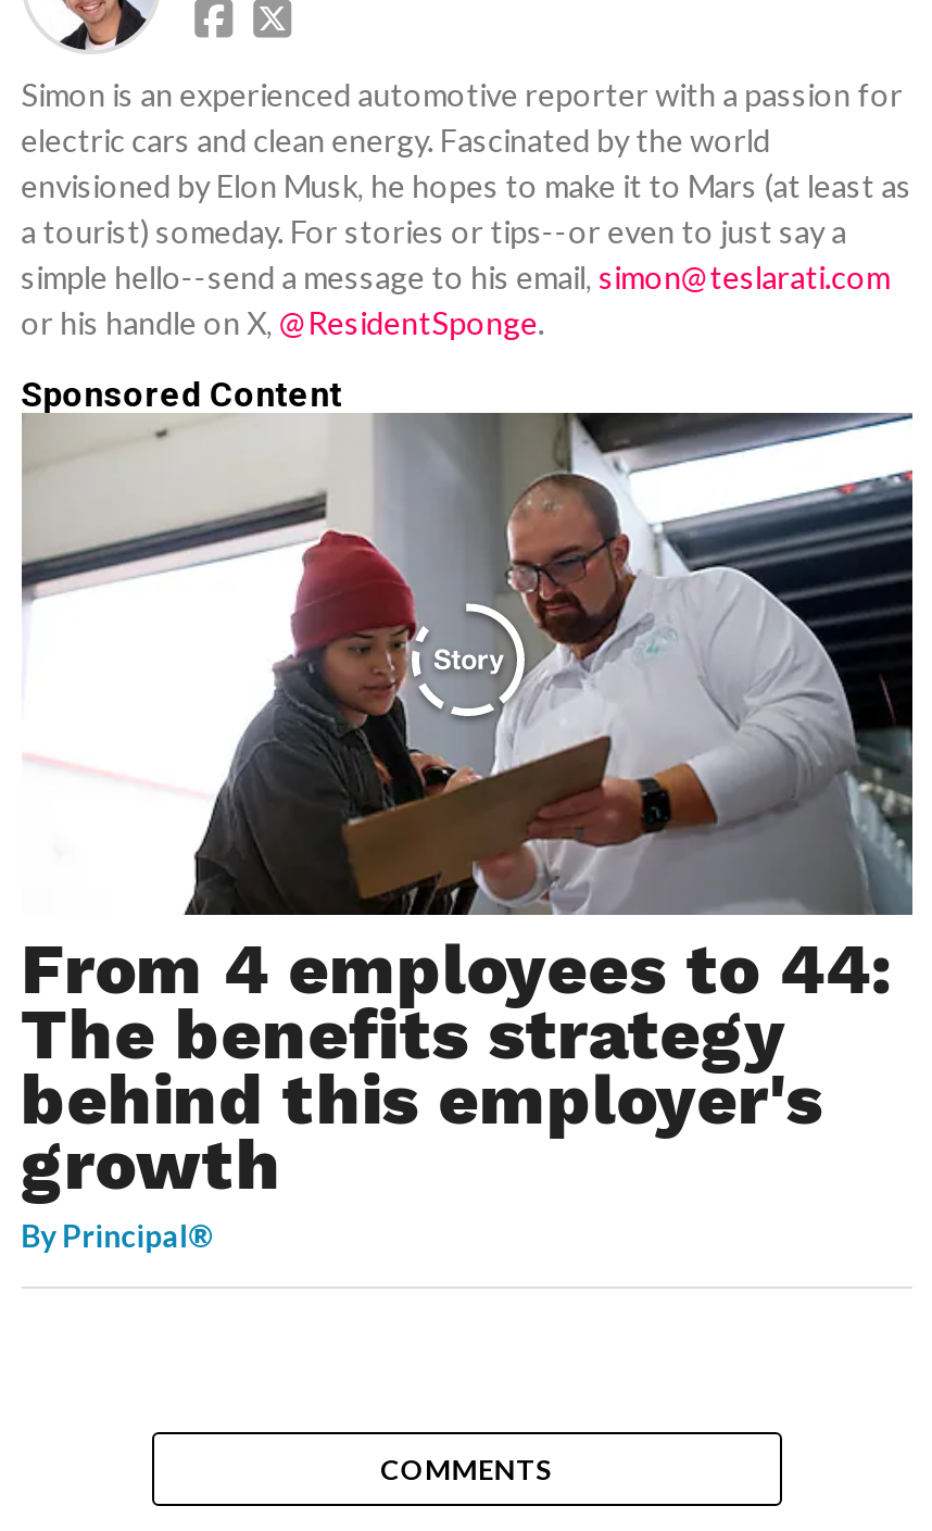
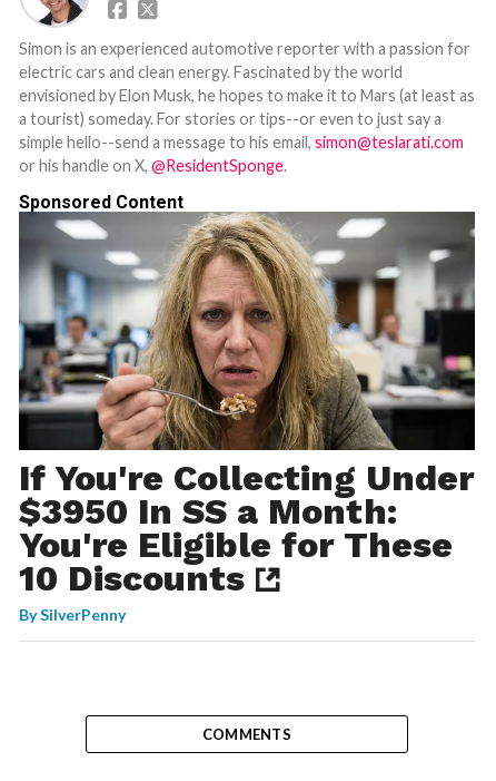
- [image]
- From 4 employees to 44:
- The benefits strategy
- behind this employer's
- growth
- By Principal®
+ [image]
+ If You're Collecting Under
+ $3950 In SS a Month:
+ You're Eligible for These
+ 10 Discounts
+ By SilverPenny
